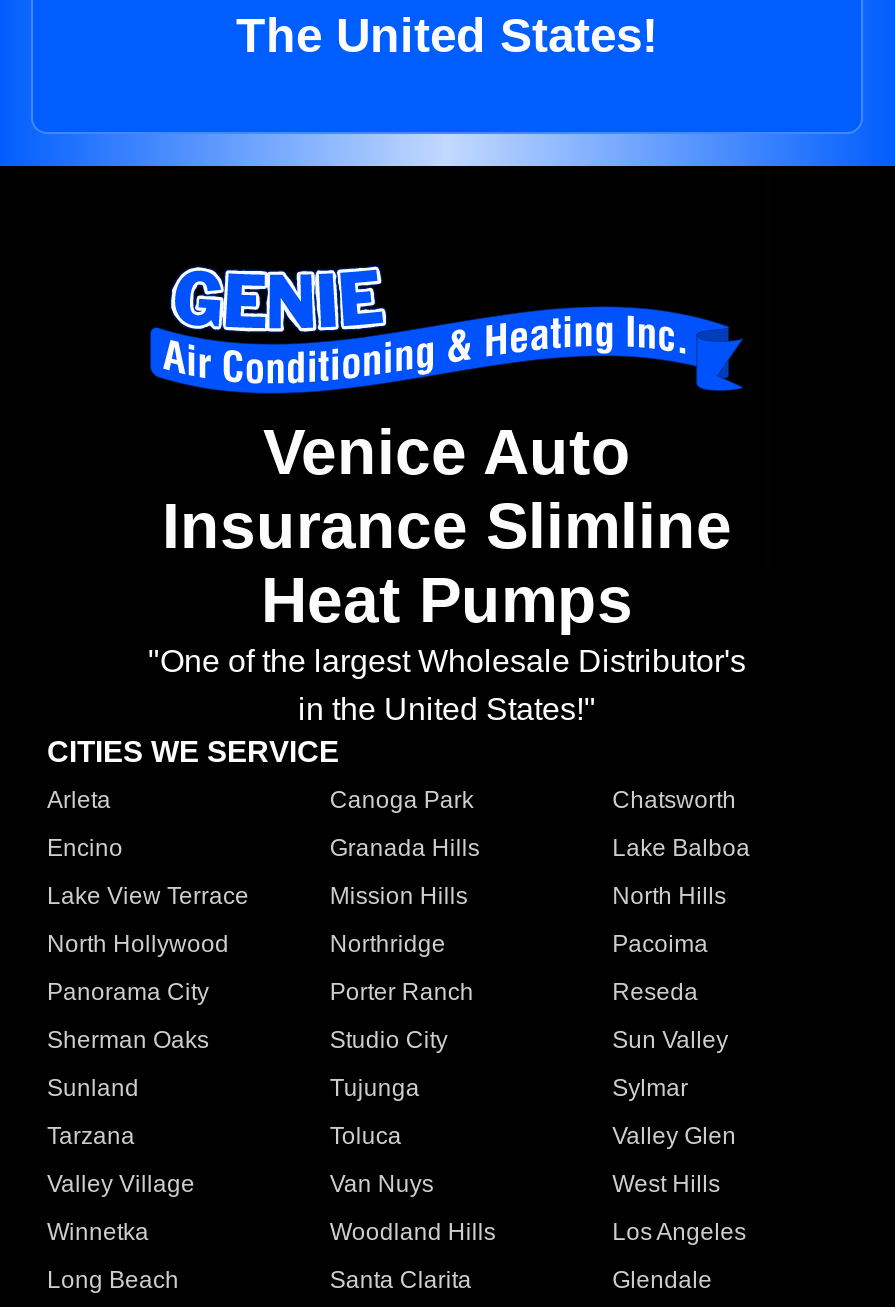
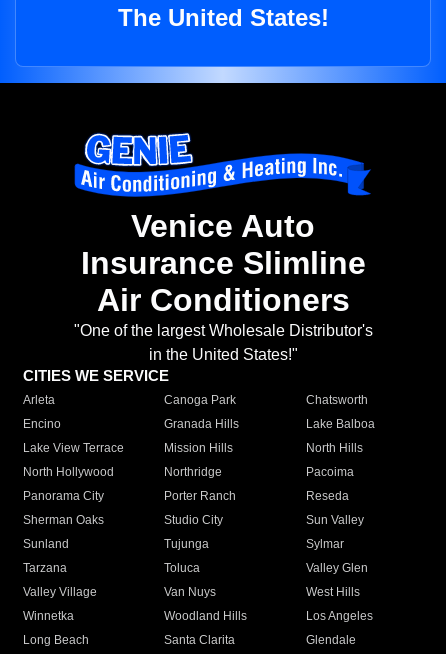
- Heat Pumps
+ Air Conditioners
